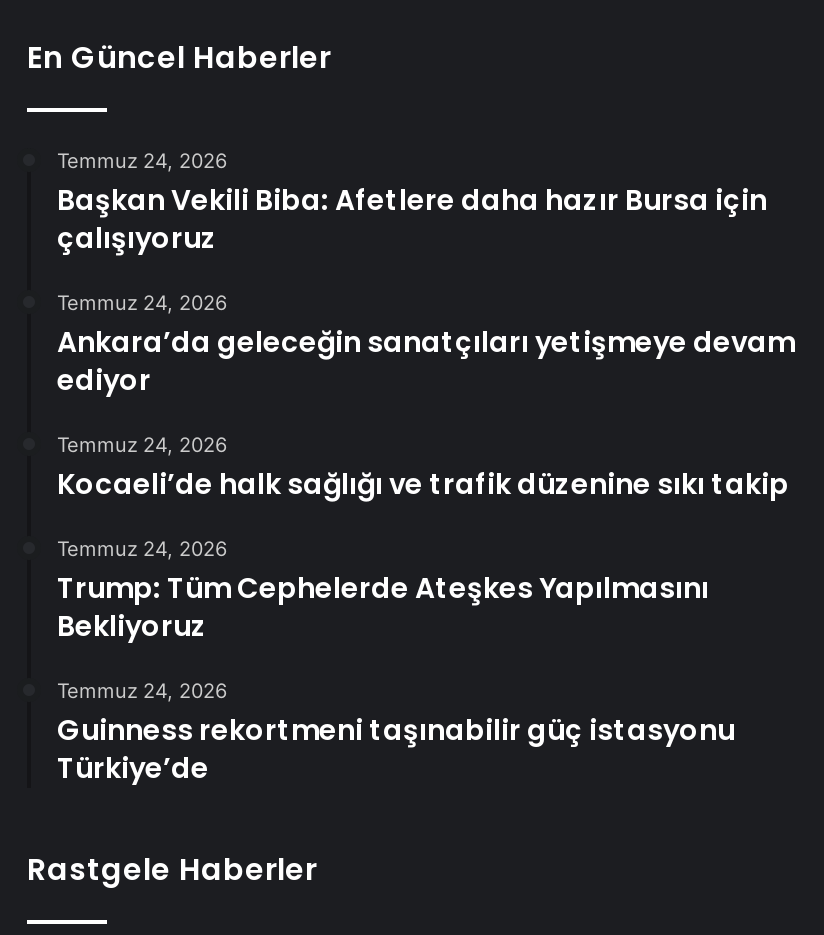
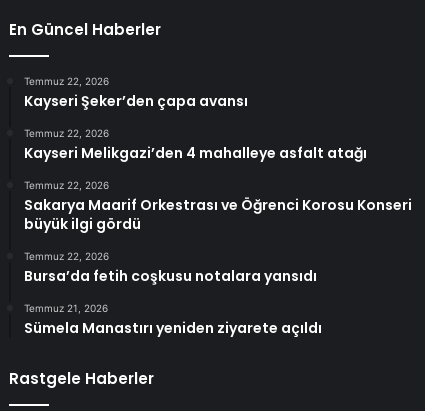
- Temmuz 24, 2026
- Başkan Vekili Biba: Afetlere daha hazır Bursa için
- çalışıyoruz
+ Temmuz 22, 2026
+ Kayseri Şeker’den çapa avansı

- Temmuz 24, 2026
- Ankara’da geleceğin sanatçıları yetişmeye devam
- ediyor
+ Temmuz 22, 2026
+ Kayseri Melikgazi’den 4 mahalleye asfalt atağı

- Temmuz 24, 2026
- Kocaeli’de halk sağlığı ve trafik düzenine sıkı takip
+ Temmuz 22, 2026
+ Sakarya Maarif Orkestrası ve Öğrenci Korosu Konseri
+ büyük ilgi gördü

- Temmuz 24, 2026
- Trump: Tüm Cephelerde Ateşkes Yapılmasını
- Bekliyoruz
+ Temmuz 22, 2026
+ Bursa’da fetih coşkusu notalara yansıdı

- Temmuz 24, 2026
- Guinness rekortmeni taşınabilir güç istasyonu
- Türkiye’de
+ Temmuz 21, 2026
+ Sümela Manastırı yeniden ziyarete açıldı
